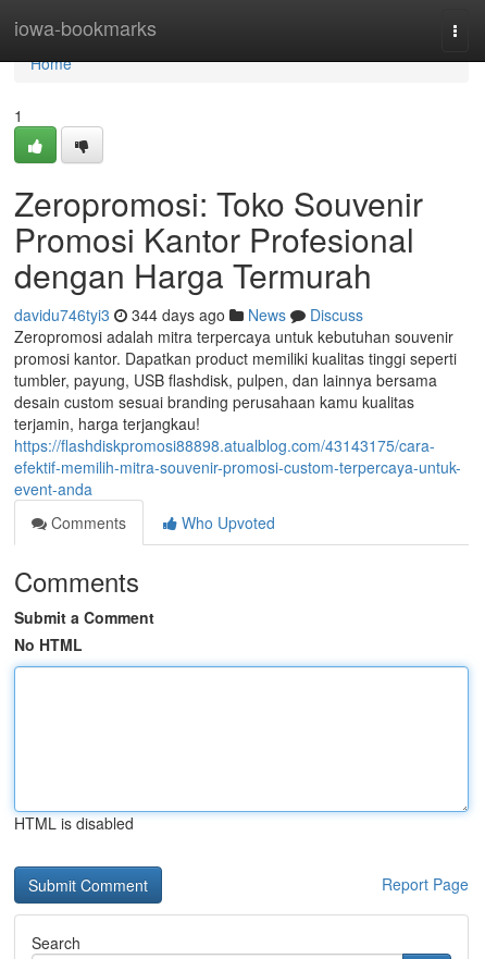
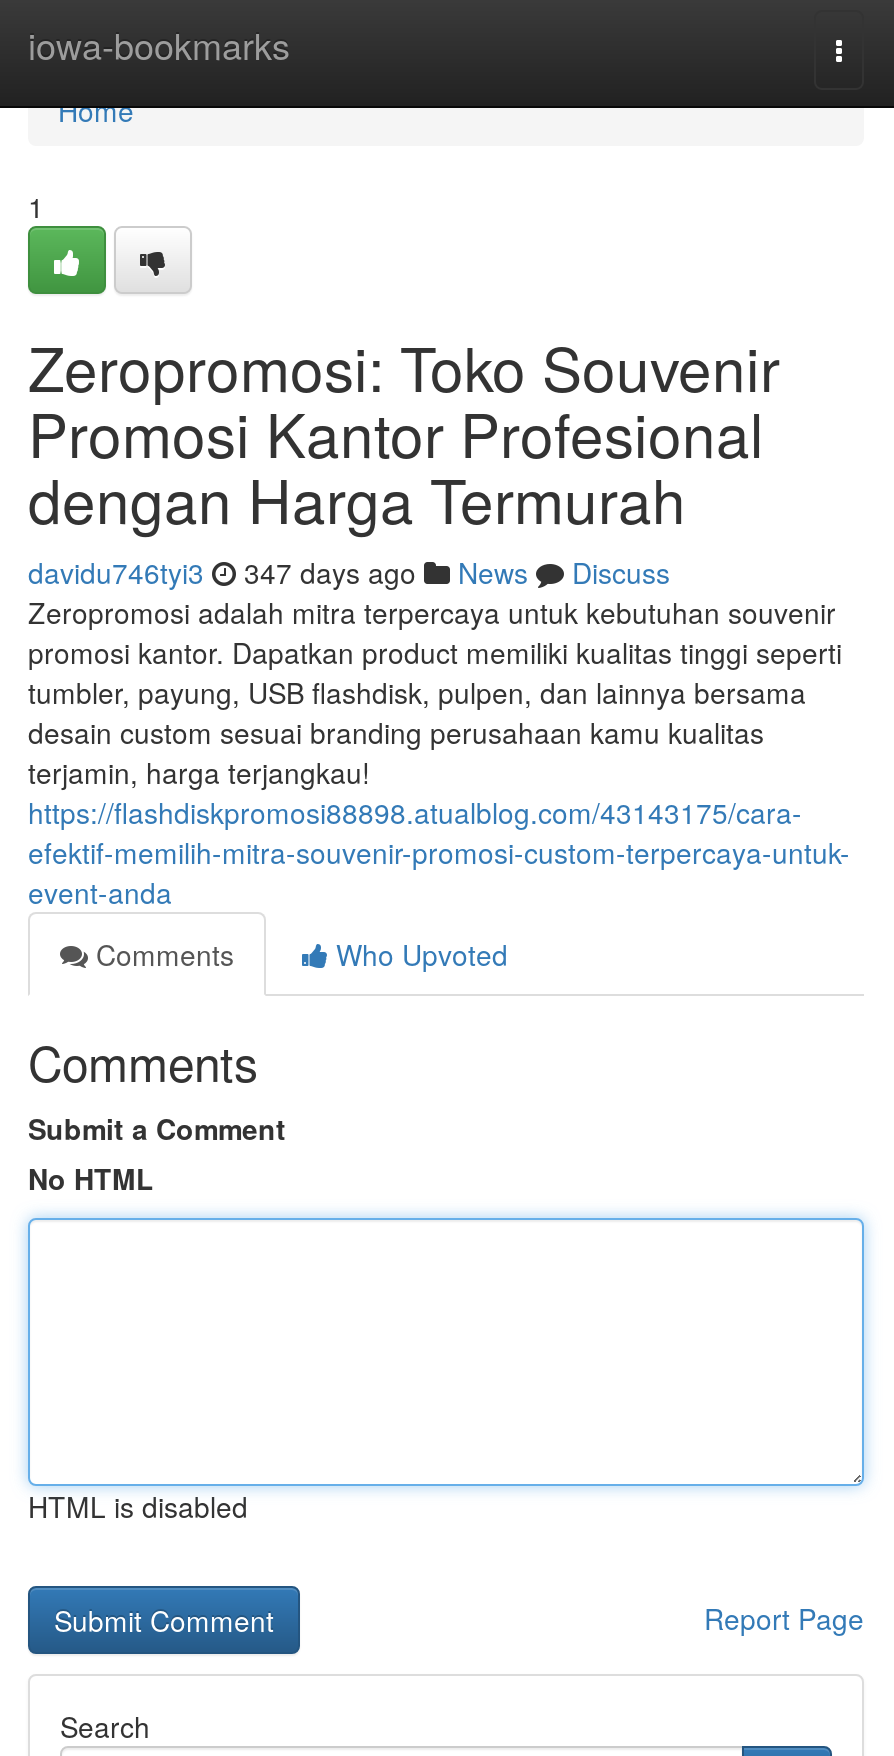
- davidu746tyi3 344 days ago News Discuss
+ davidu746tyi3 347 days ago News Discuss
